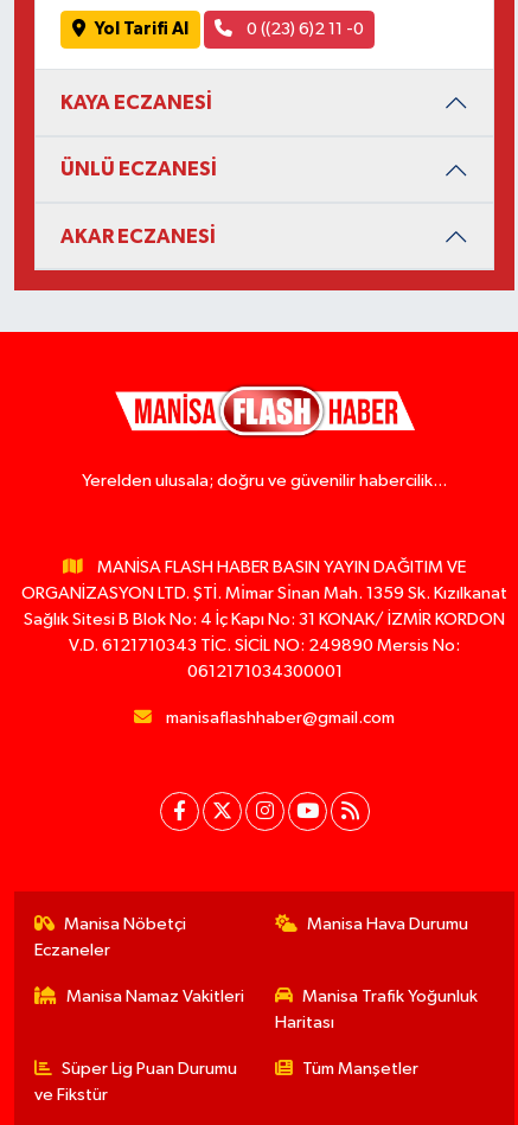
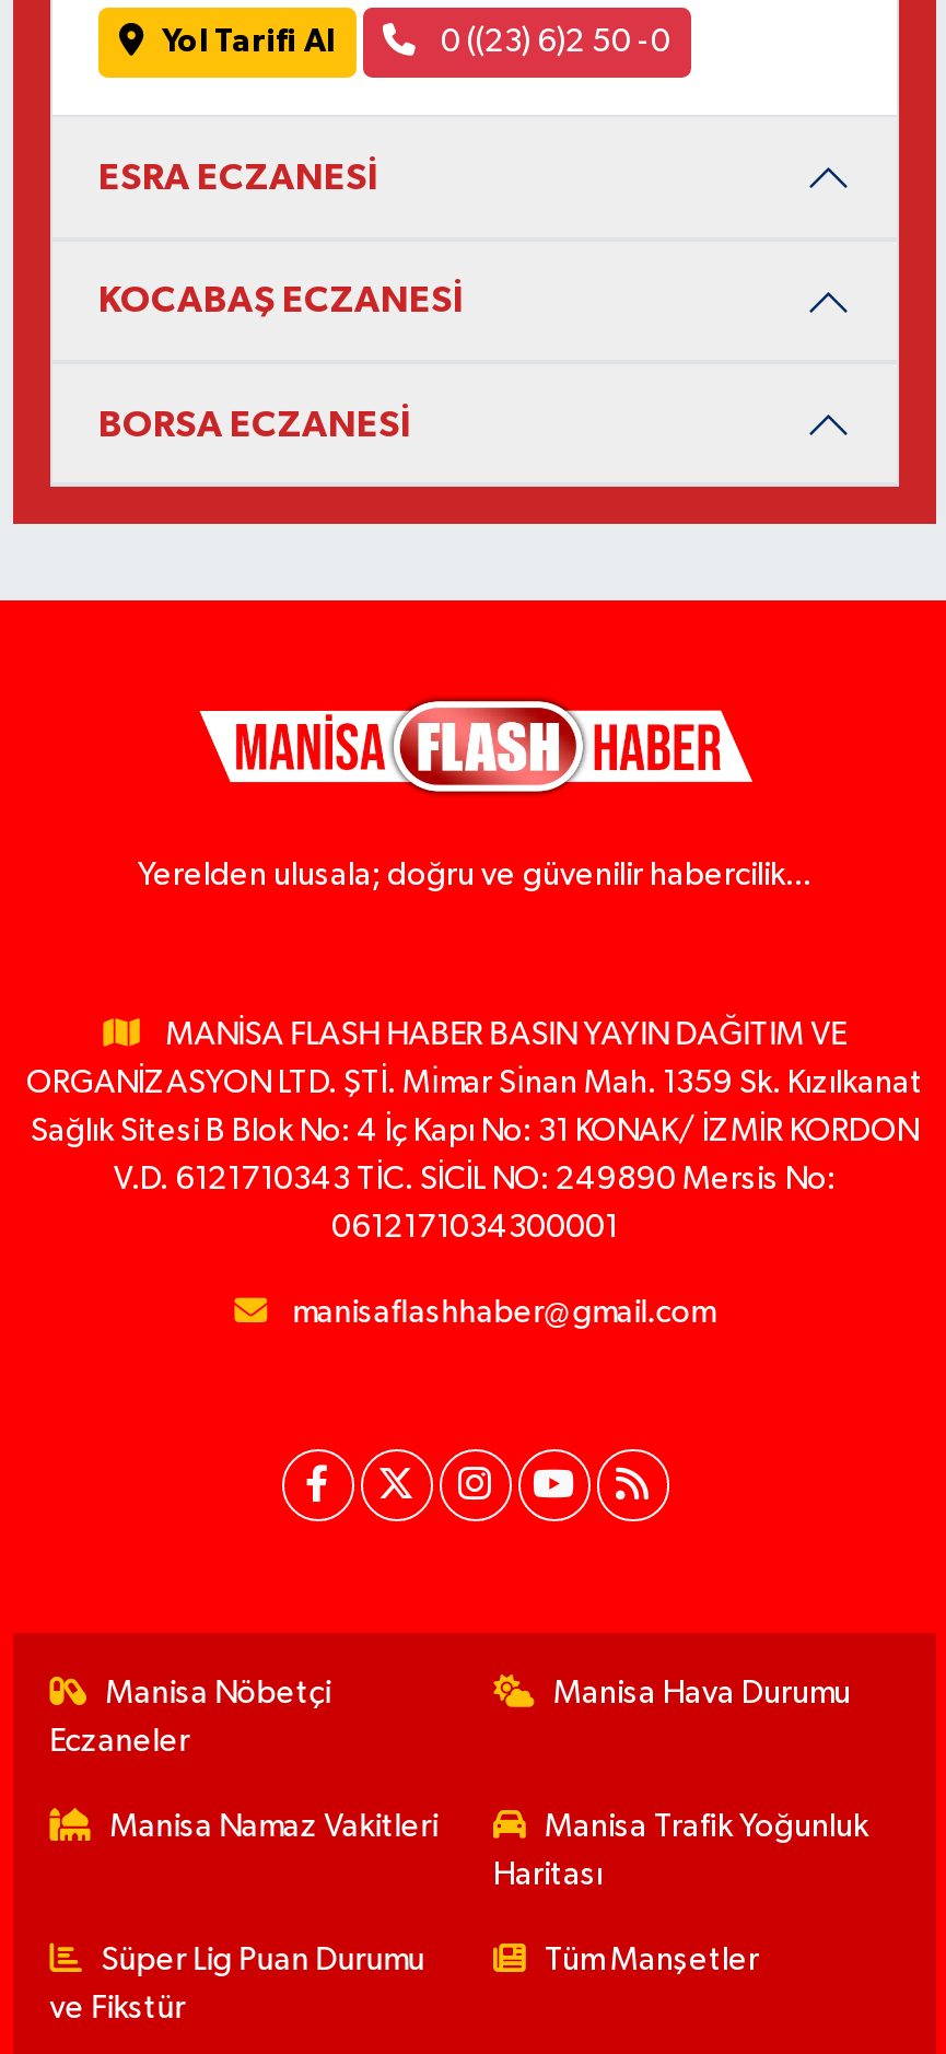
- 0 ((23) 6)2 11 -0
+ 0 ((23) 6)2 50 -0

- KAYA ECZANESİ
+ ESRA ECZANESİ

- ÜNLÜ ECZANESİ
+ KOCABAŞ ECZANESİ

- AKAR ECZANESİ
+ BORSA ECZANESİ
